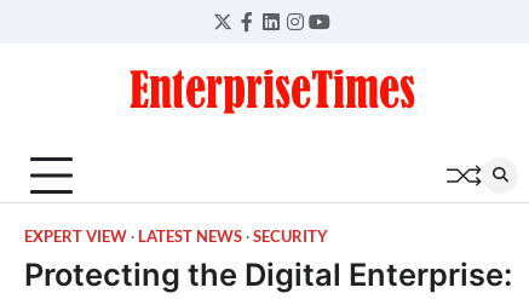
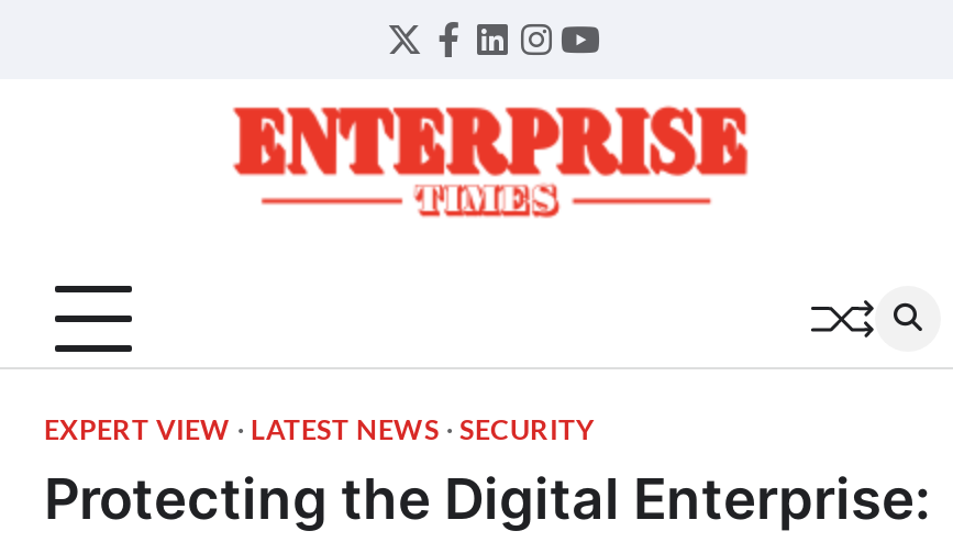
- [image]
+ [image]
